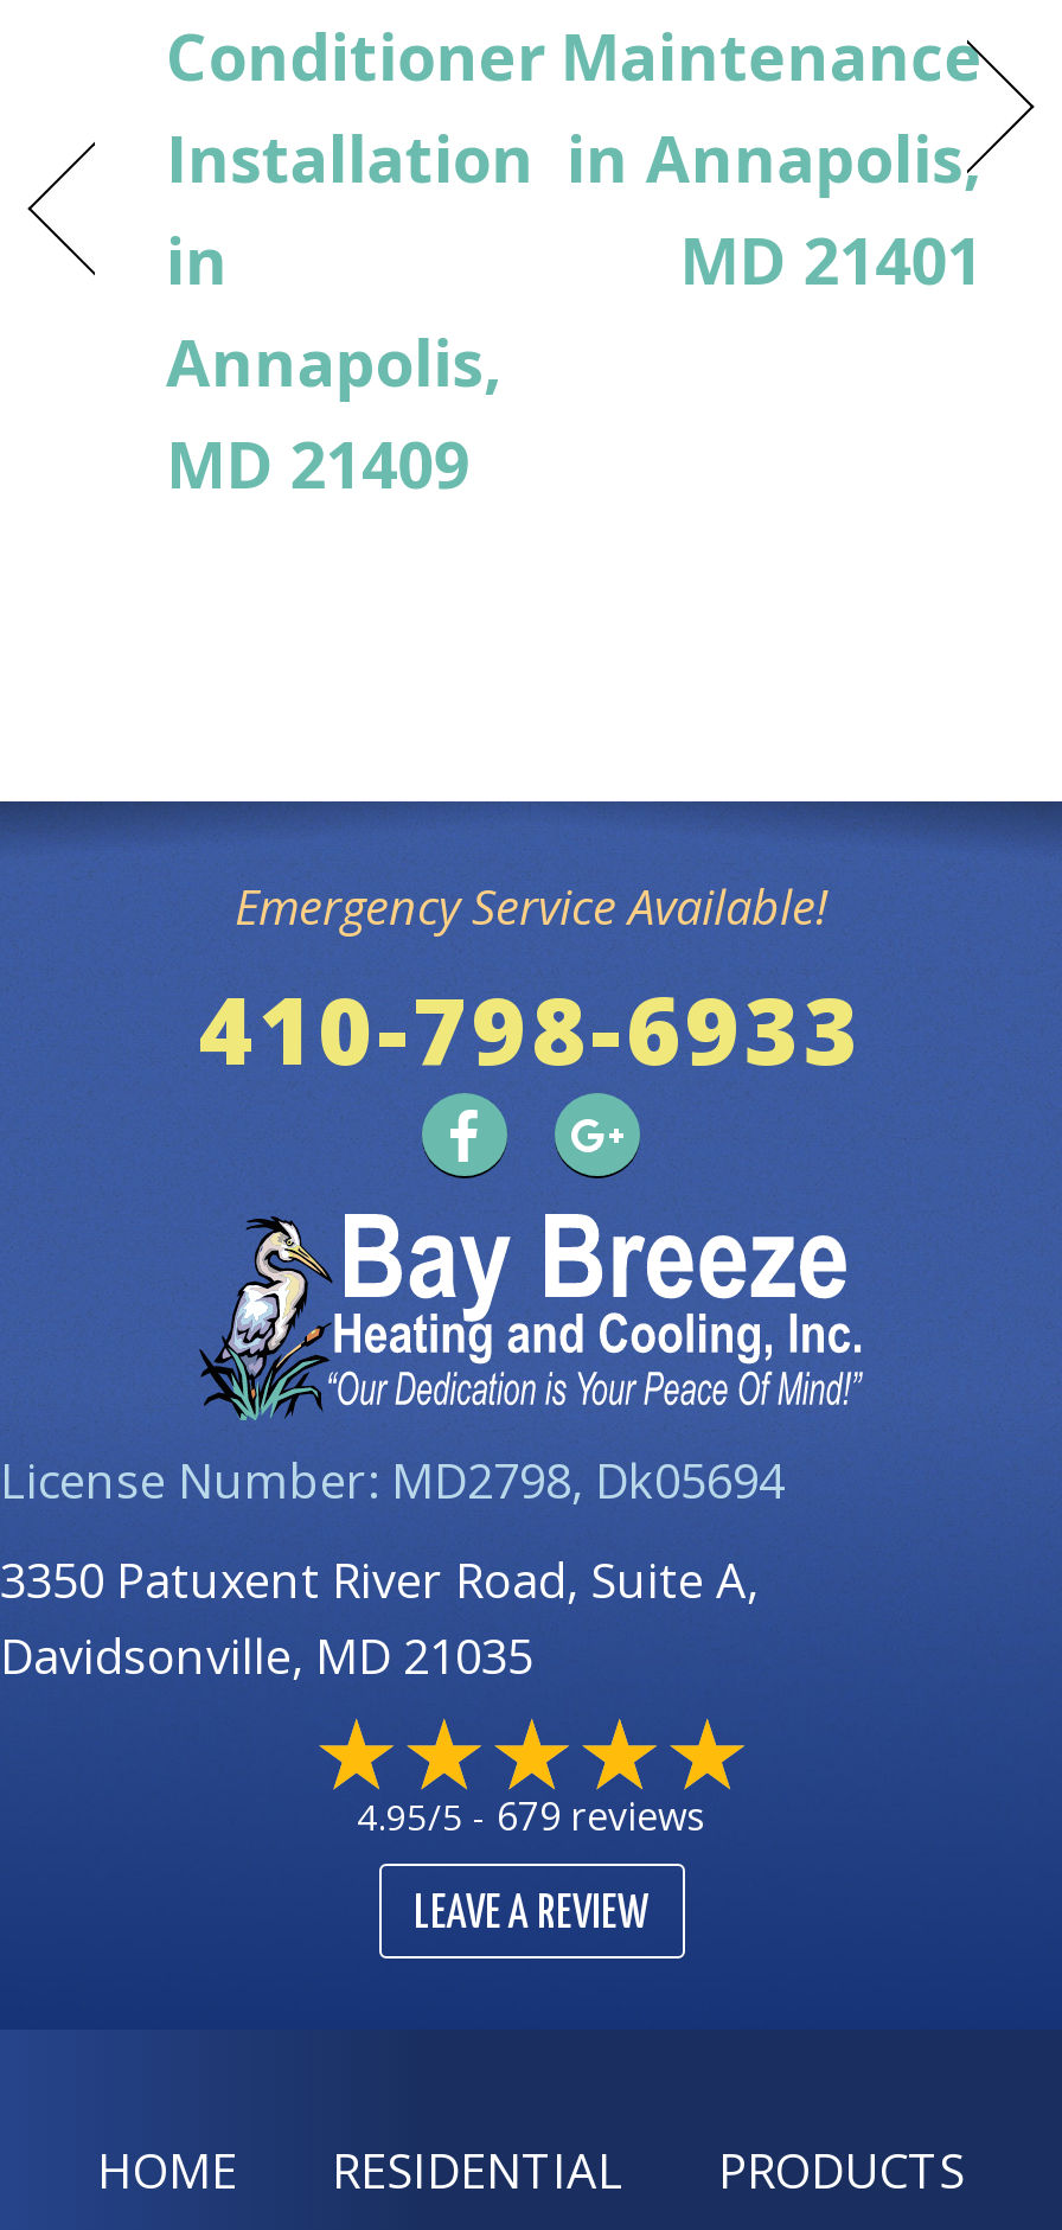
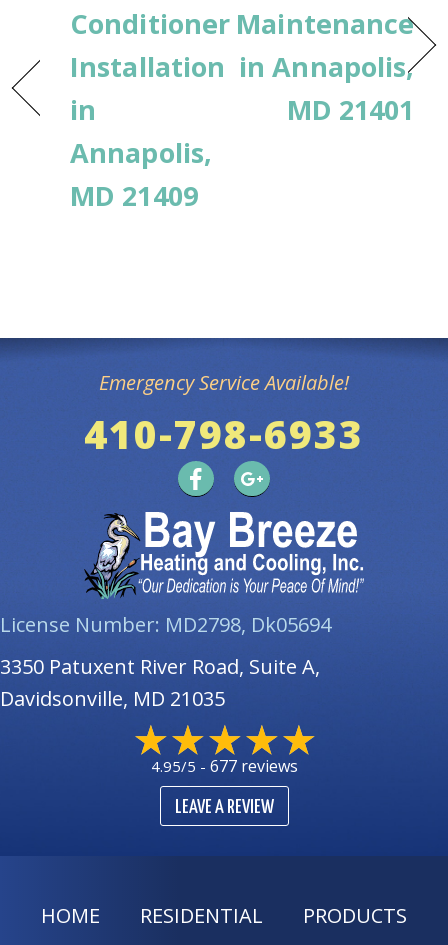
- 4.95/5 - 679 reviews
+ 4.95/5 - 677 reviews
